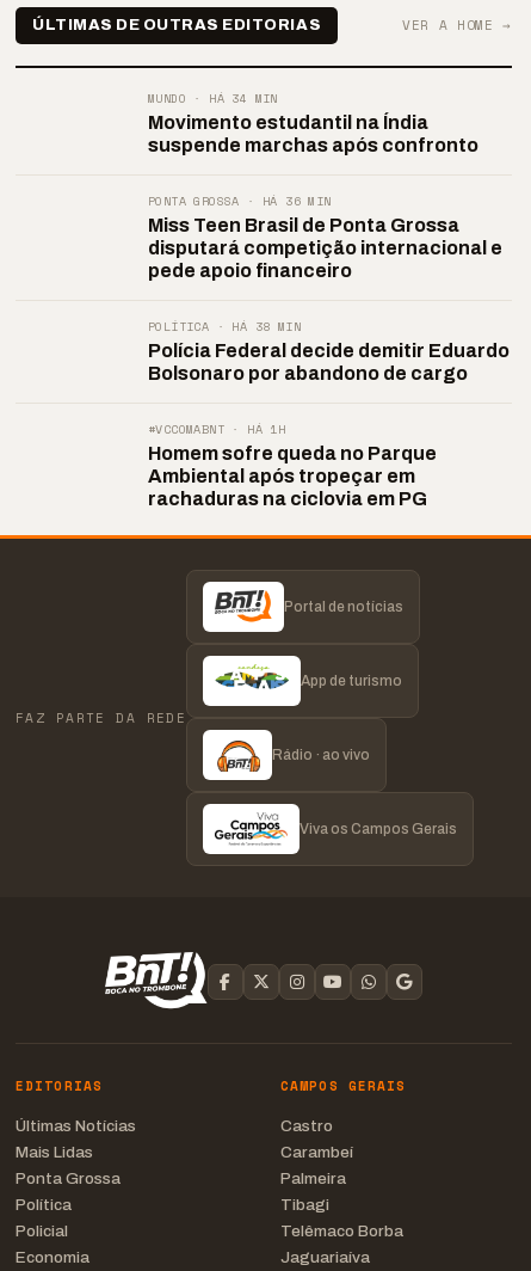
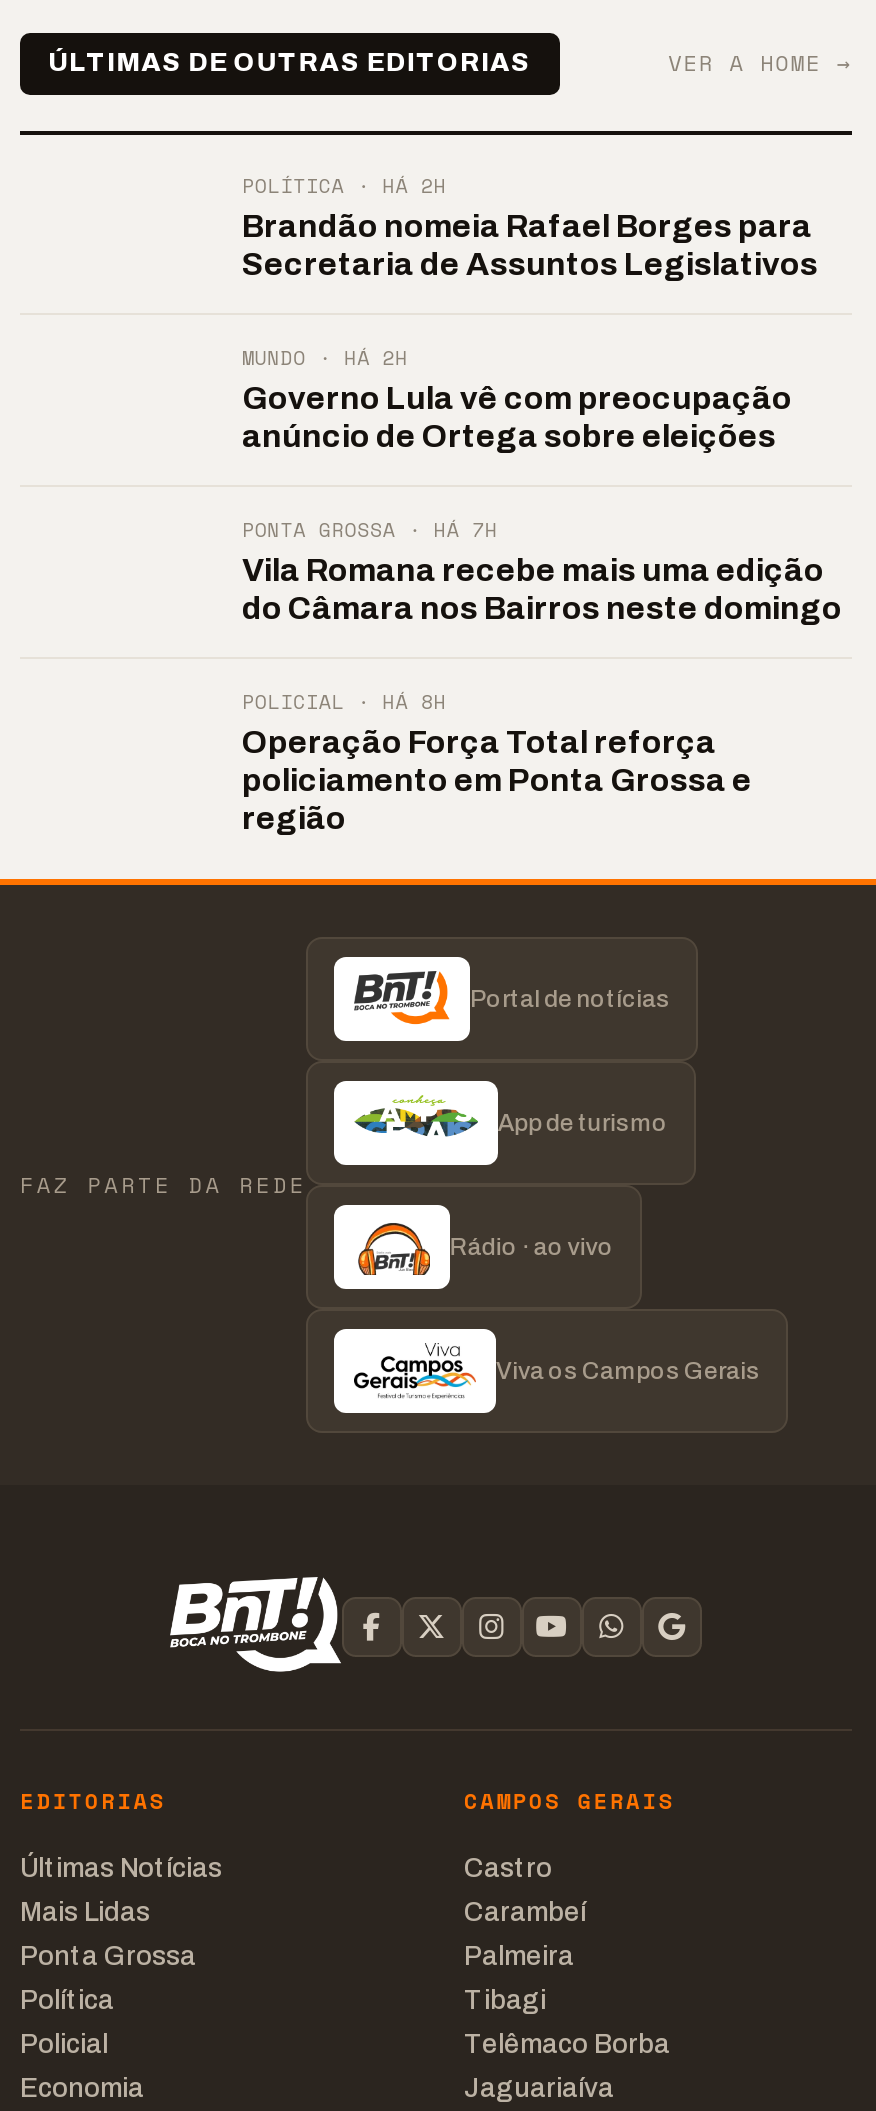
- MUNDO · HÁ 34 MIN
- Movimento estudantil na Índia
- suspende marchas após confronto
+ POLÍTICA · HÁ 2H
+ Brandão nomeia Rafael Borges para
+ Secretaria de Assuntos Legislativos

- PONTA GROSSA · HÁ 36 MIN
- Miss Teen Brasil de Ponta Grossa
- disputará competição internacional e
- pede apoio financeiro
+ MUNDO · HÁ 2H
+ Governo Lula vê com preocupação
+ anúncio de Ortega sobre eleições

- POLÍTICA · HÁ 38 MIN
- Polícia Federal decide demitir Eduardo
- Bolsonaro por abandono de cargo
+ PONTA GROSSA · HÁ 7H
+ Vila Romana recebe mais uma edição
+ do Câmara nos Bairros neste domingo

- #VCCOMABNT · HÁ 1H
- Homem sofre queda no Parque
- Ambiental após tropeçar em
- rachaduras na ciclovia em PG
+ POLICIAL · HÁ 8H
+ Operação Força Total reforça
+ policiamento em Ponta Grossa e
+ região
